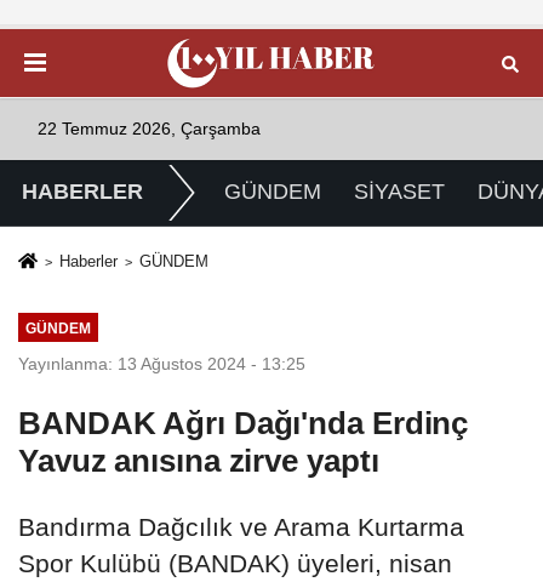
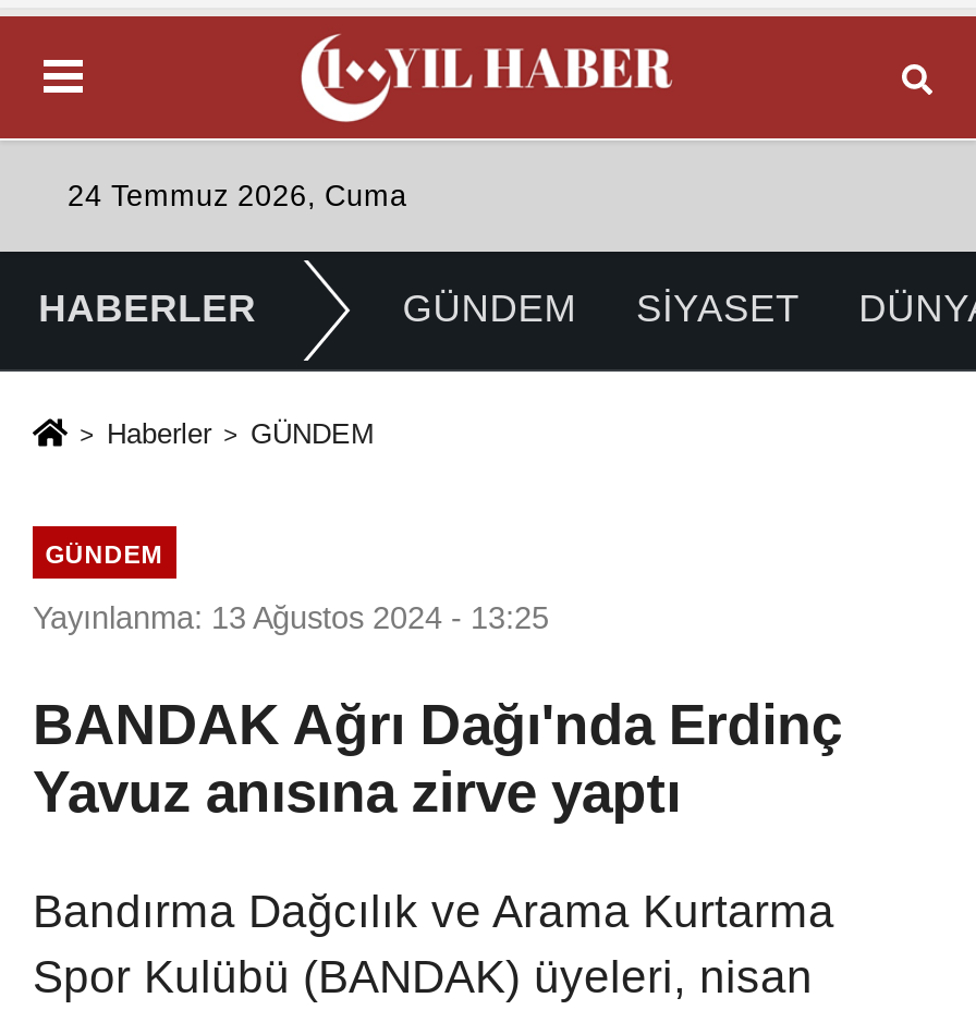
- 22 Temmuz 2026, Çarşamba
+ 24 Temmuz 2026, Cuma
